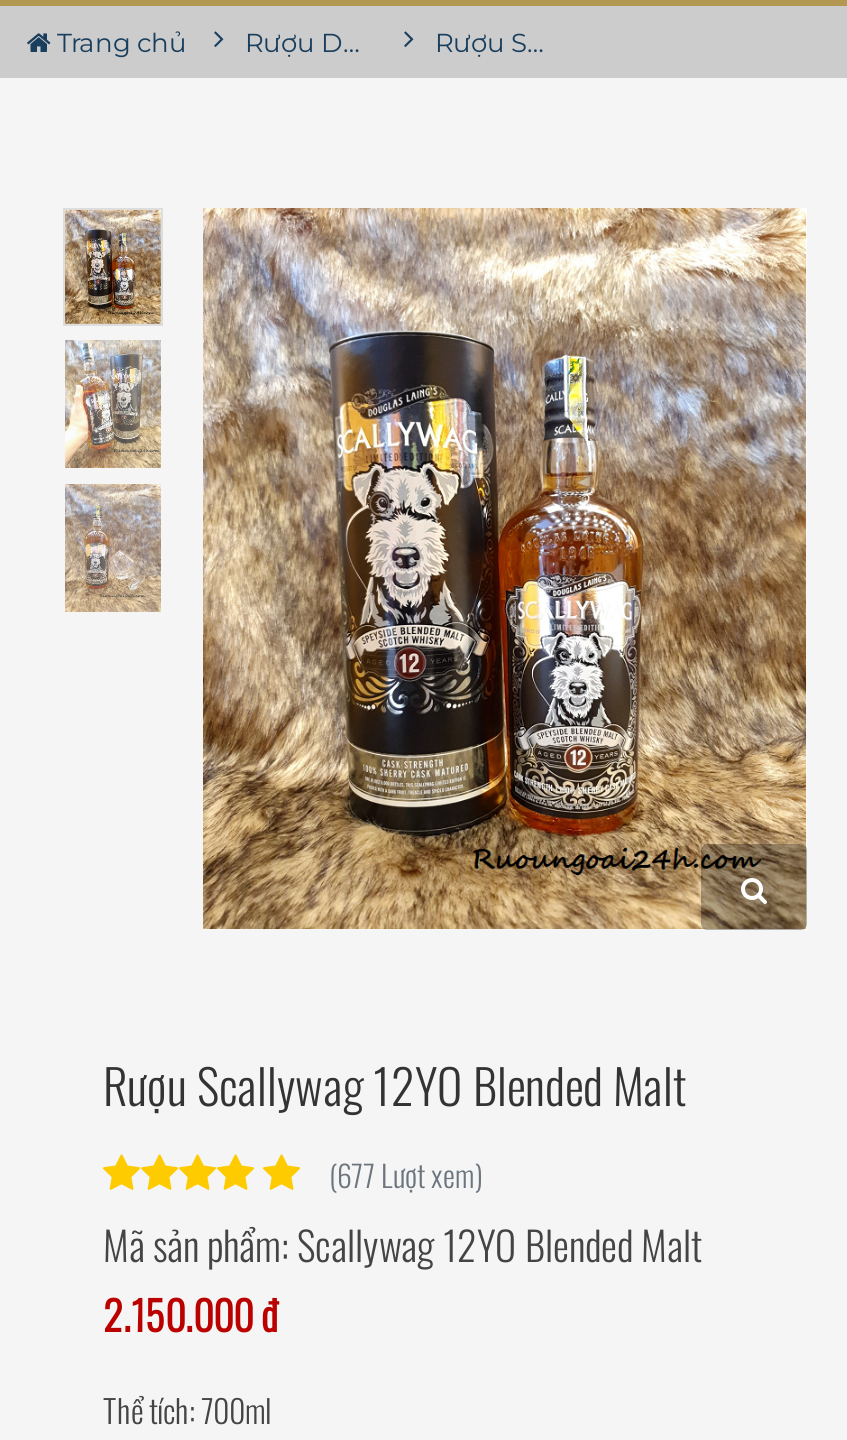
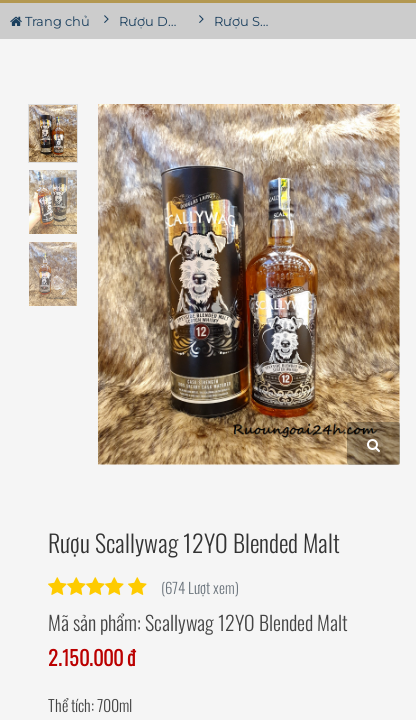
- (677 Lượt xem)
+ (674 Lượt xem)
